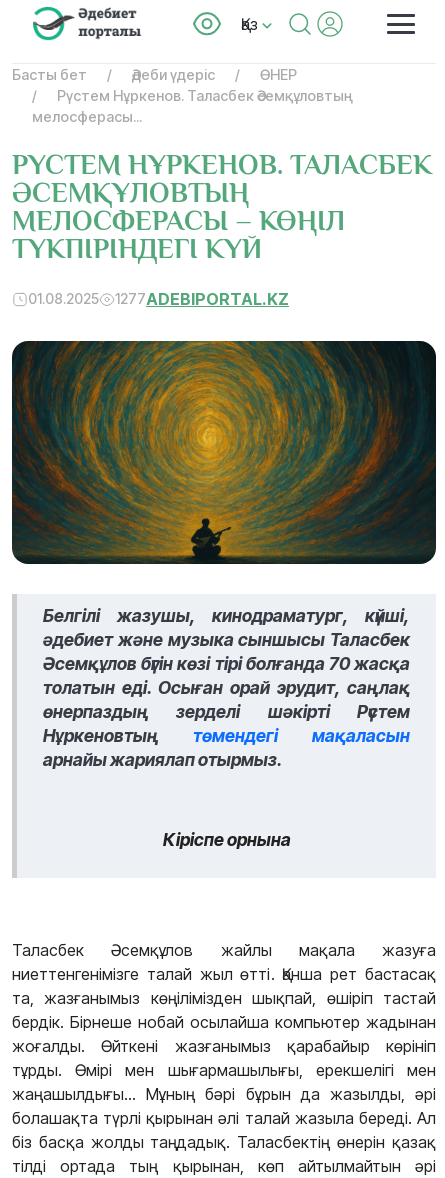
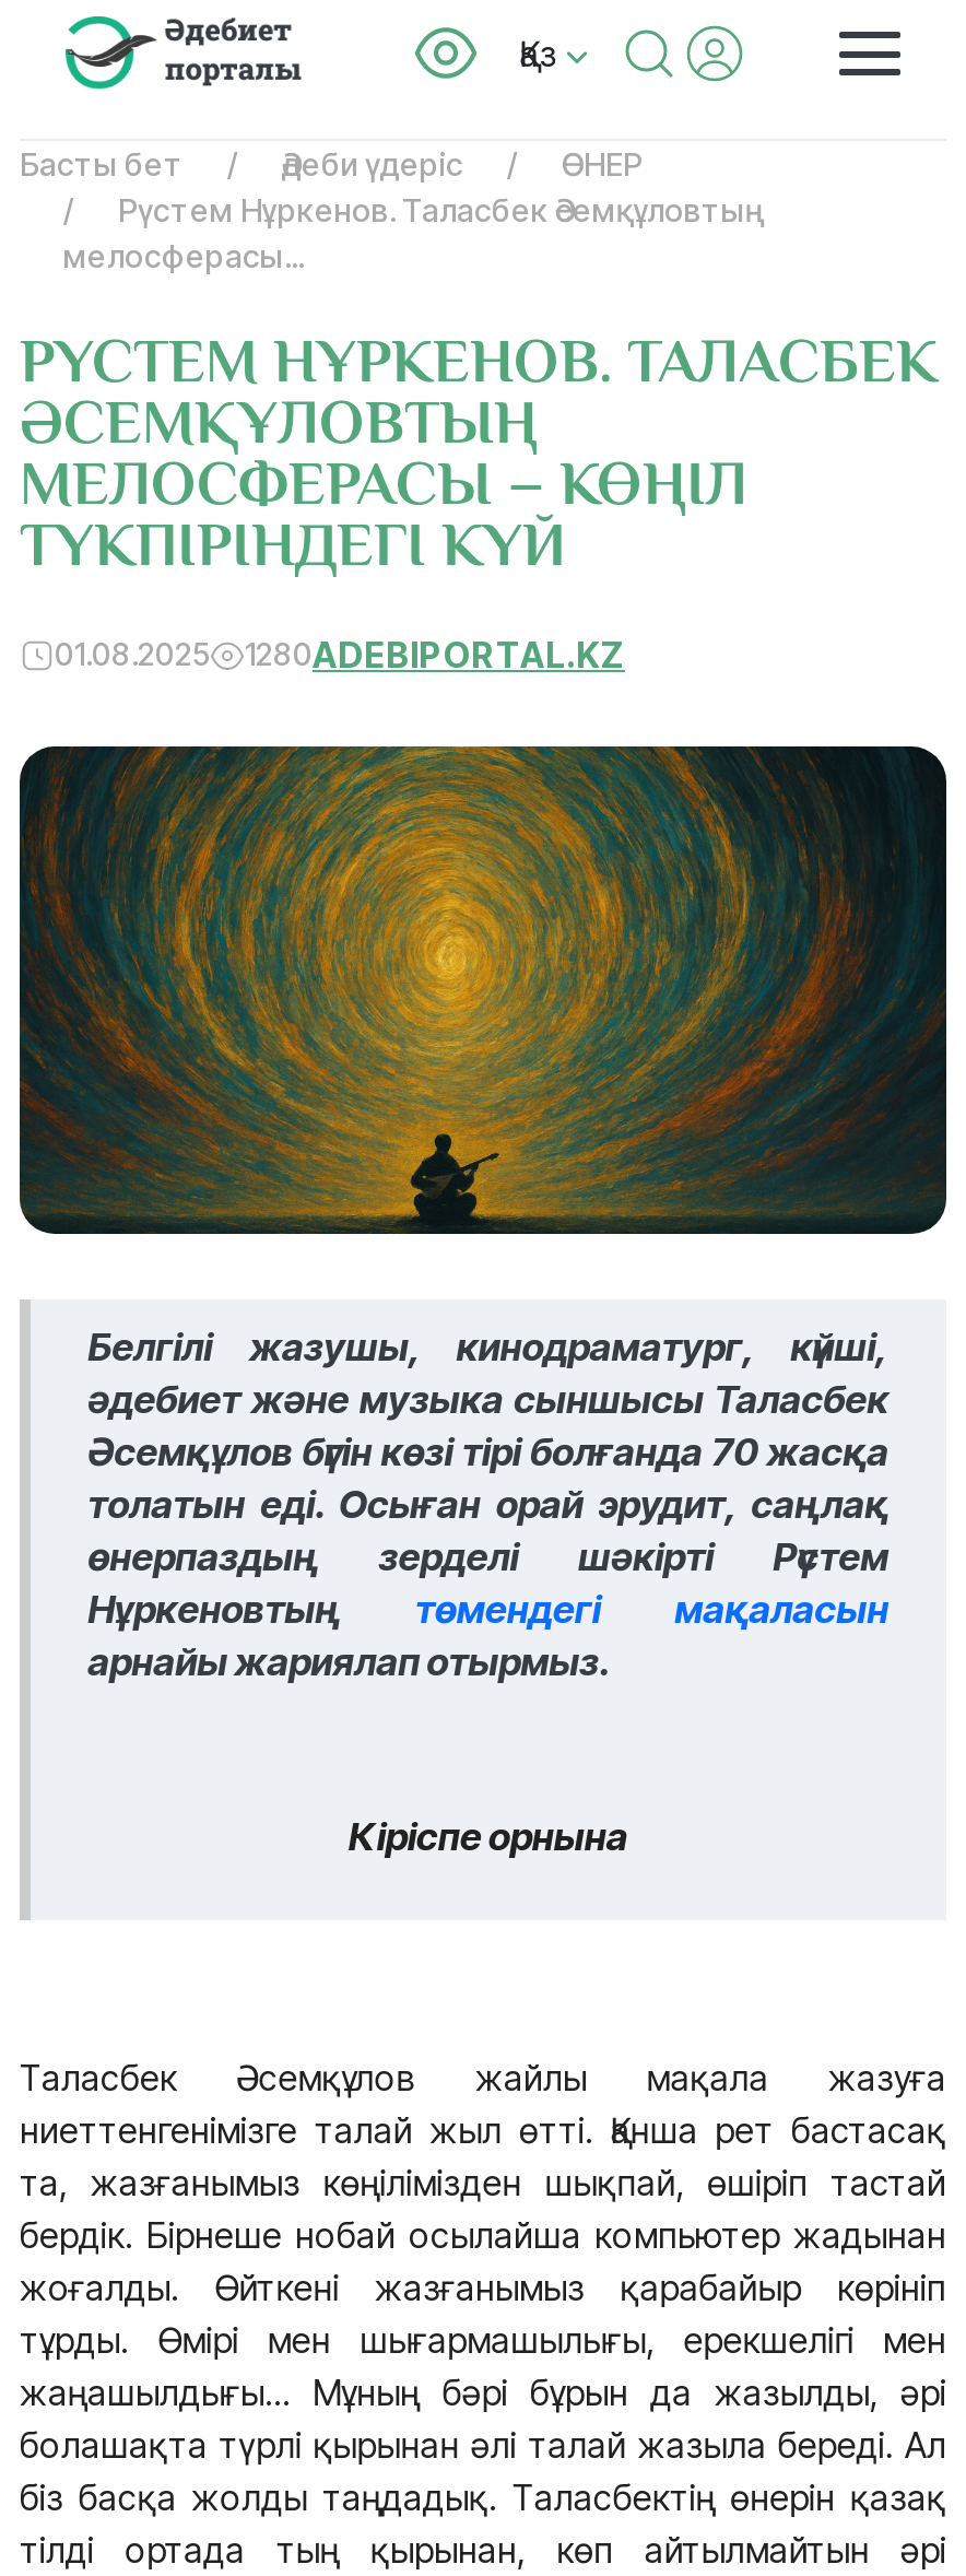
- 1277ADEBIPORTAL.KZ
+ 1280ADEBIPORTAL.KZ
